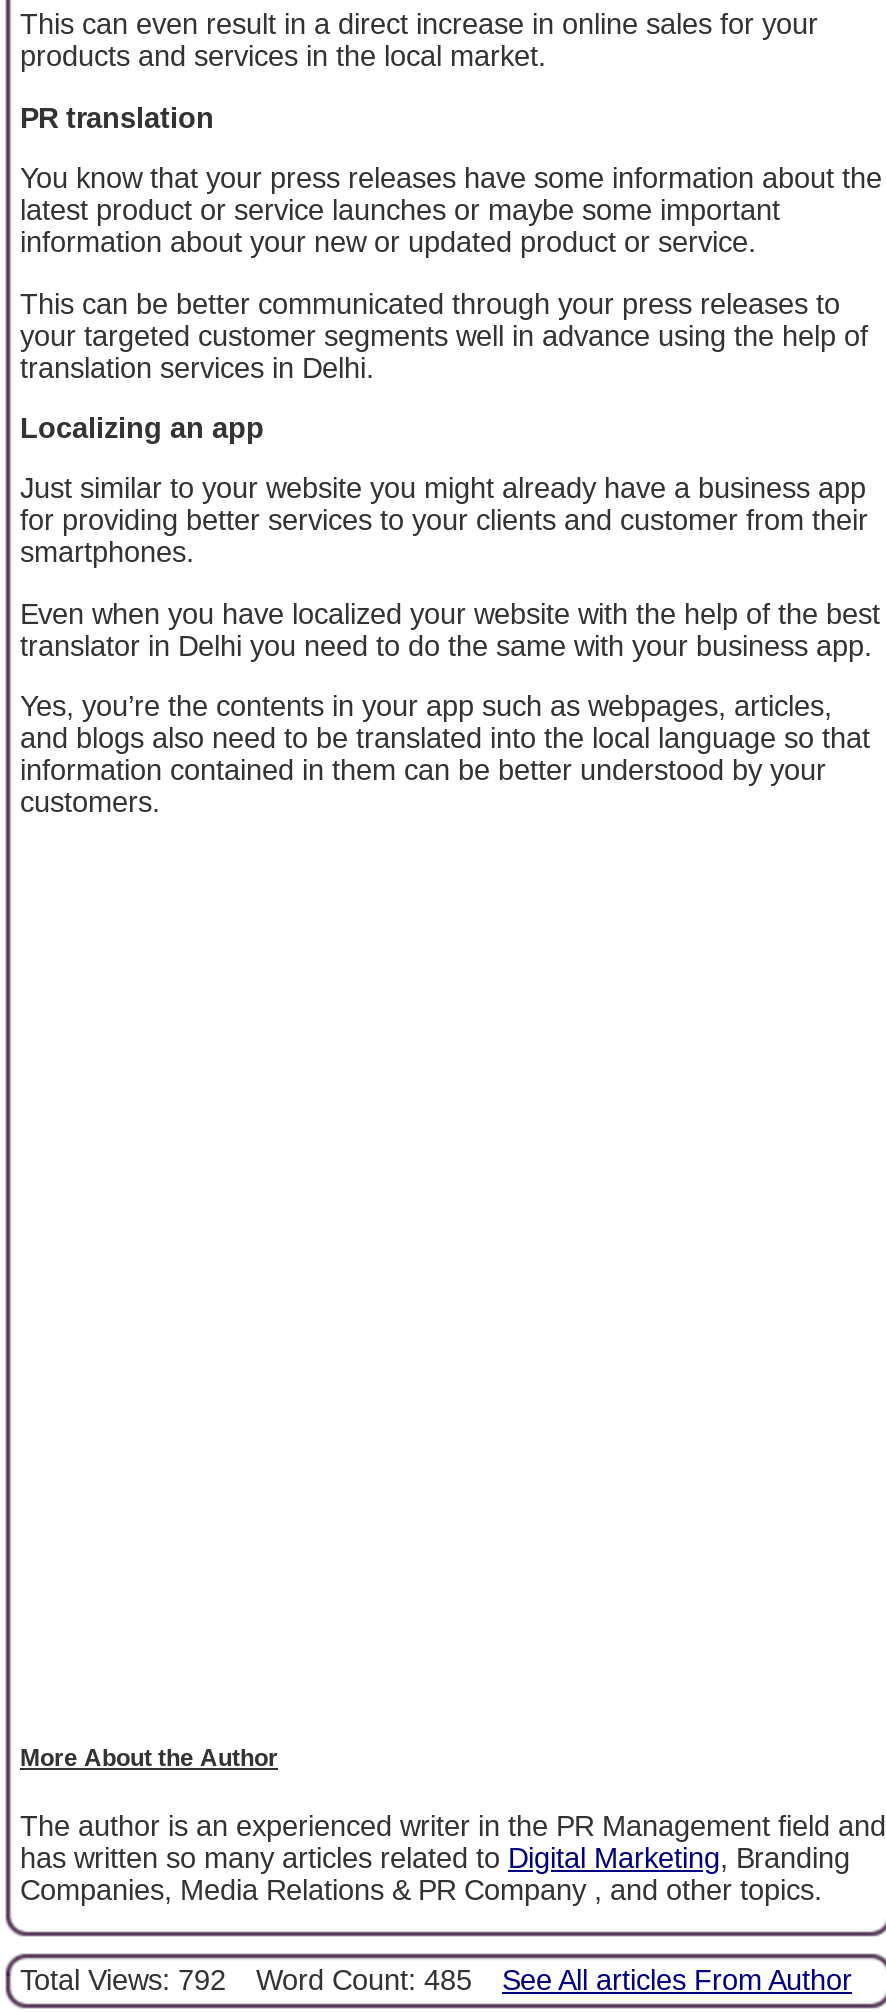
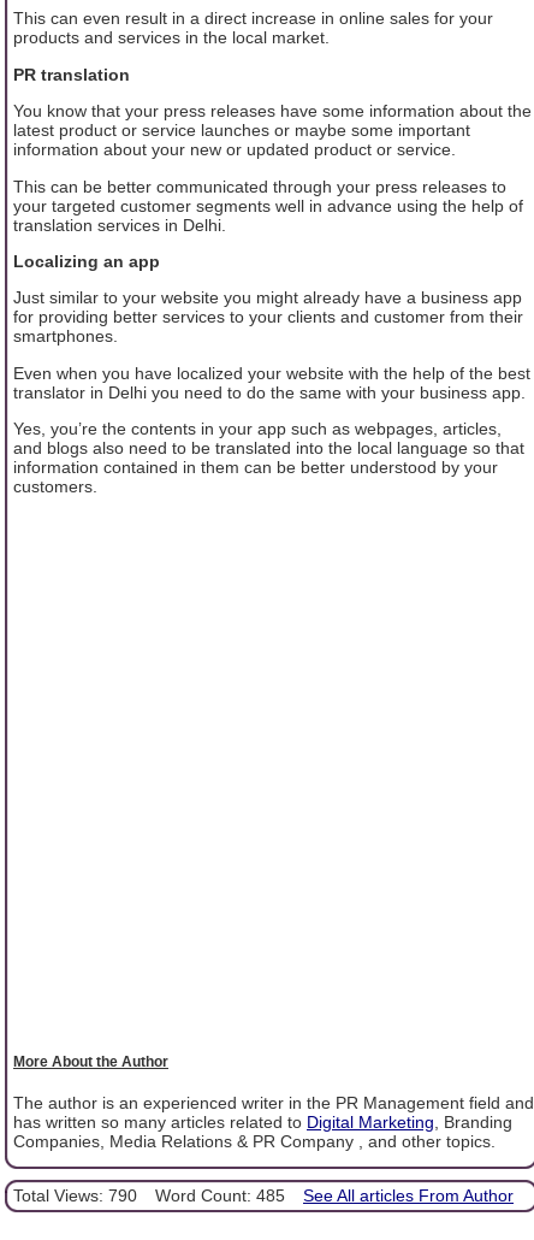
- Total Views: 792 Word Count: 485 See All articles From Author
+ Total Views: 790 Word Count: 485 See All articles From Author
